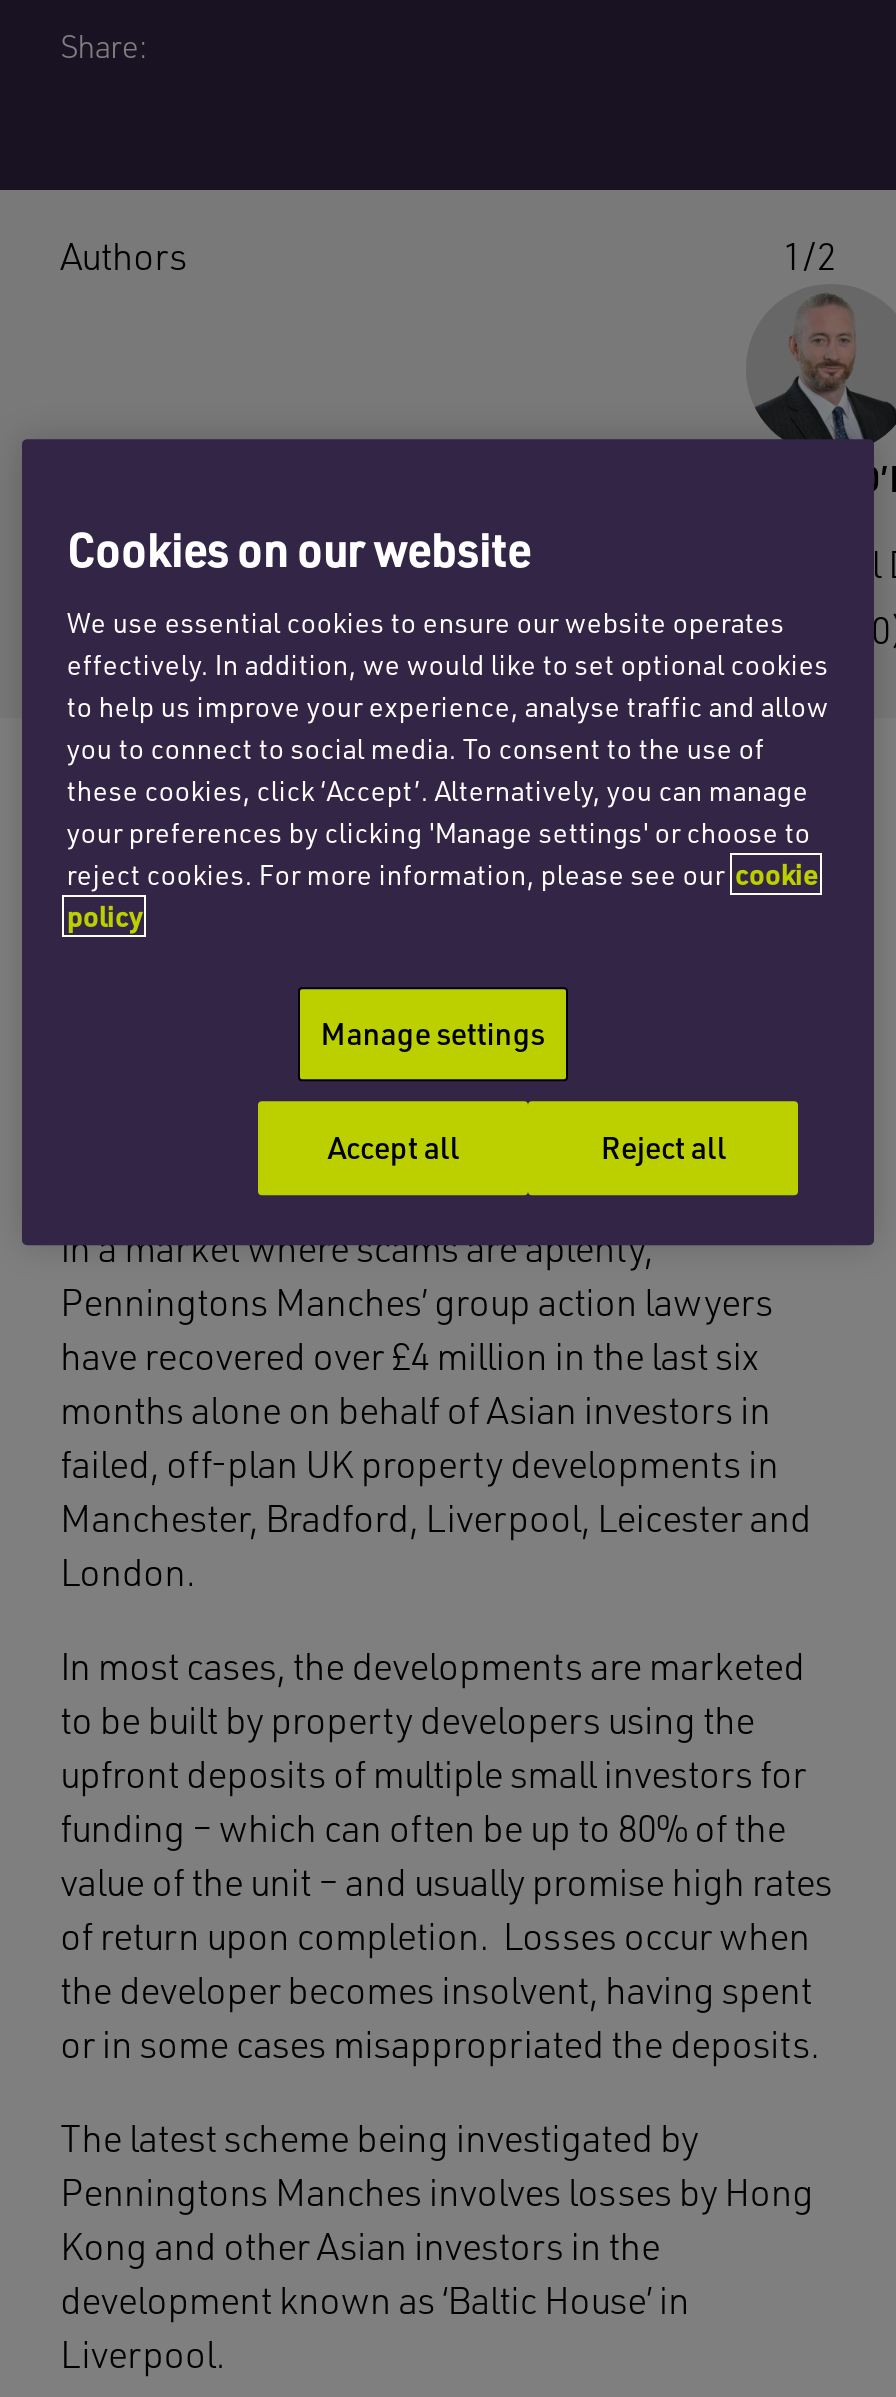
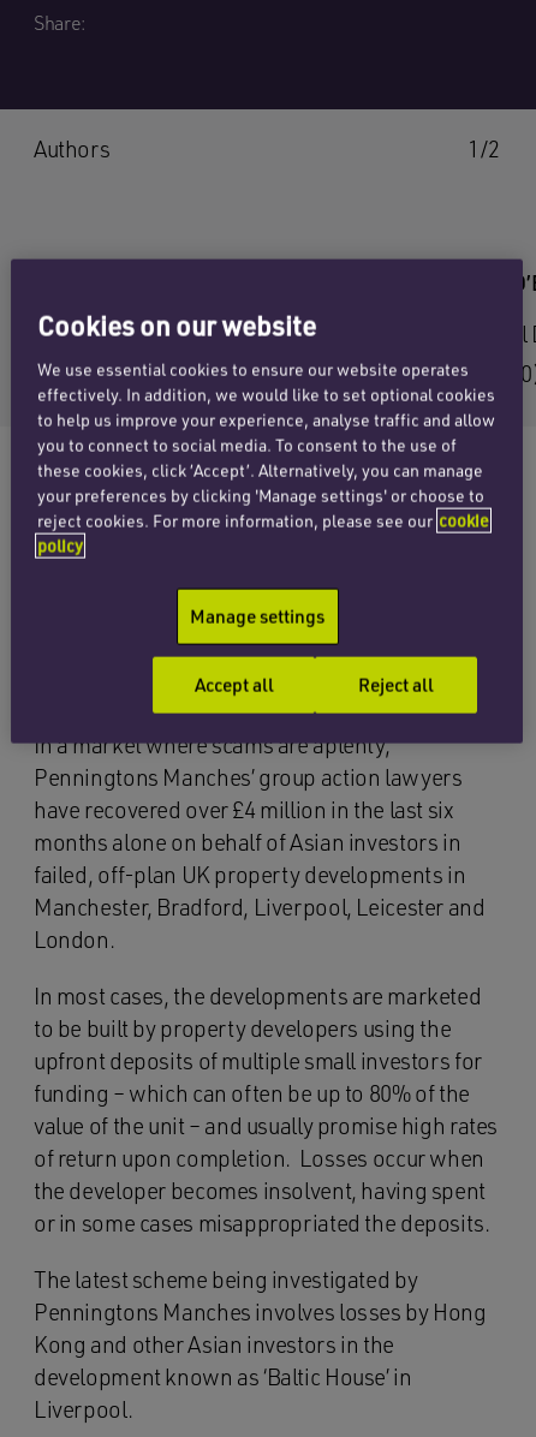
- [image]
